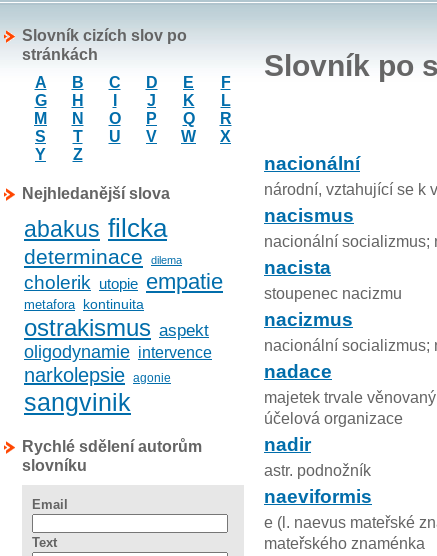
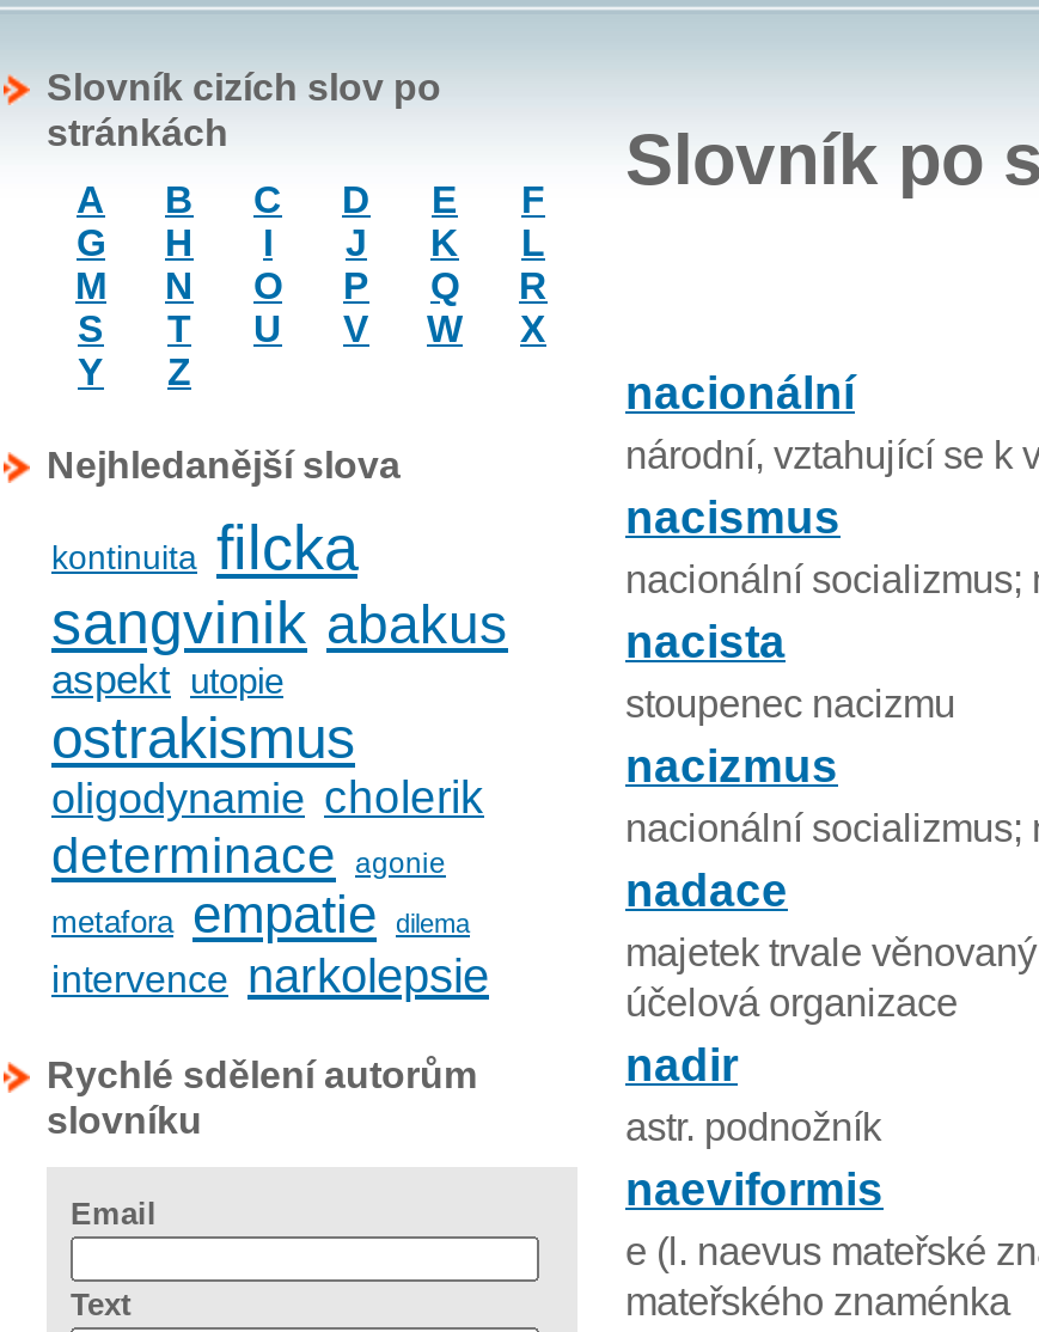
- abakus filcka
- determinace
+ kontinuita filcka
+ sangvinik abakus
+ aspekt utopie
+ ostrakismus
+ oligodynamie cholerik
+ determinace agonie
+ metafora empatie

moved down: dilema

- cholerik utopie empatie
- metafora kontinuita
- ostrakismus aspekt
- oligodynamie intervence
- narkolepsie agonie
- sangvinik
+ intervence narkolepsie
